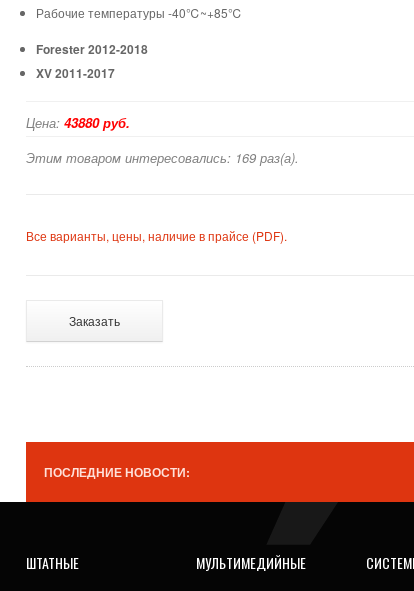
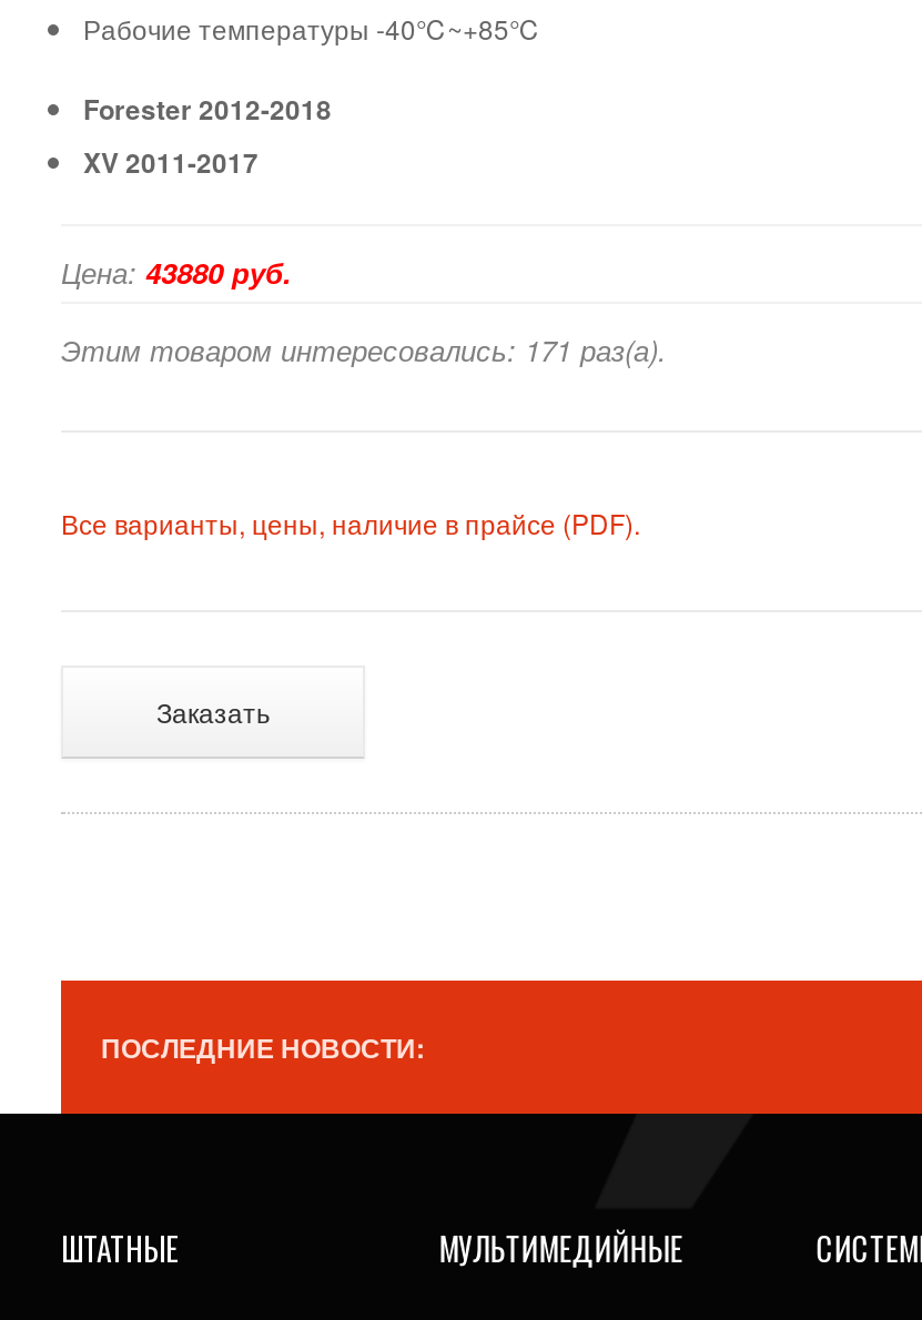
- Этим товаром интересовались: 169 раз(а).
+ Этим товаром интересовались: 171 раз(а).
